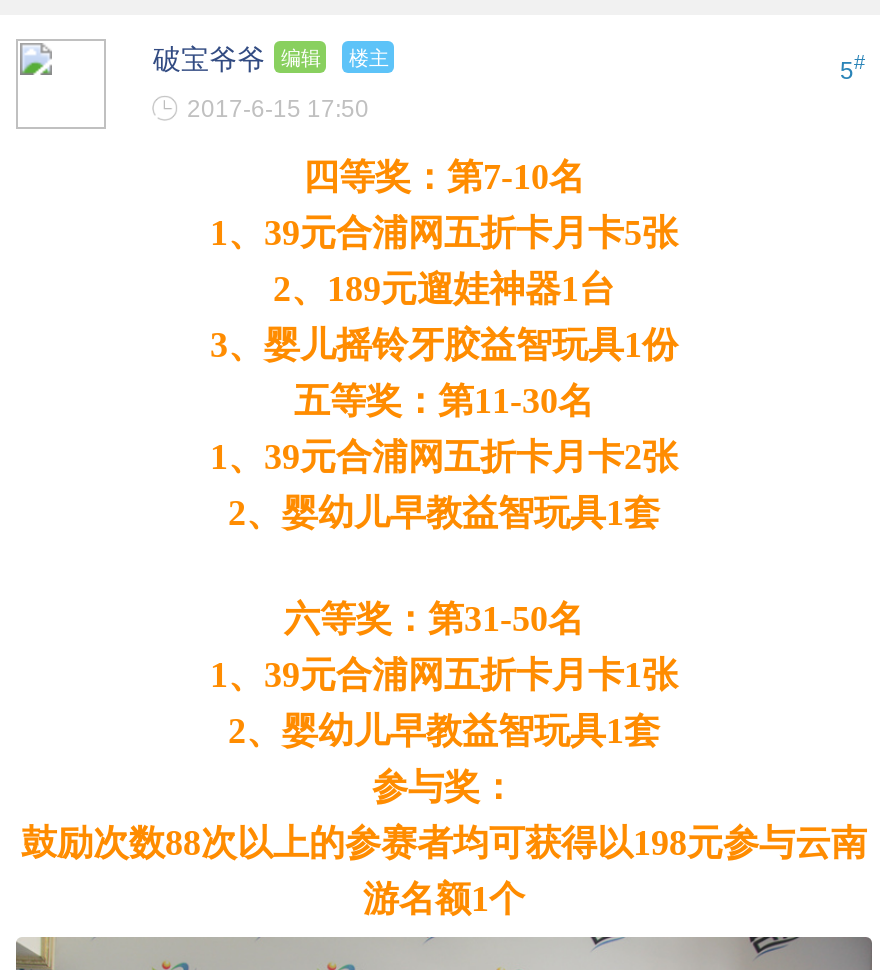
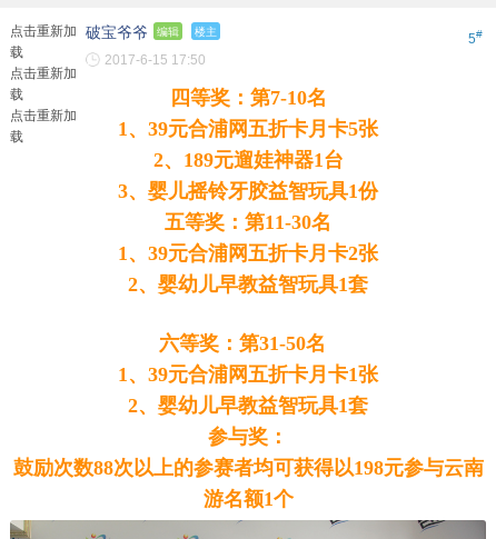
+ 点击重新加
+ 载
+ 点击重新加
+ 载
+ 点击重新加
+ 载
